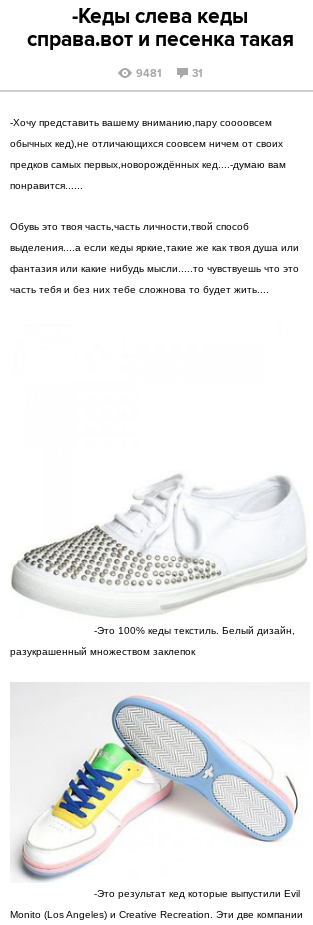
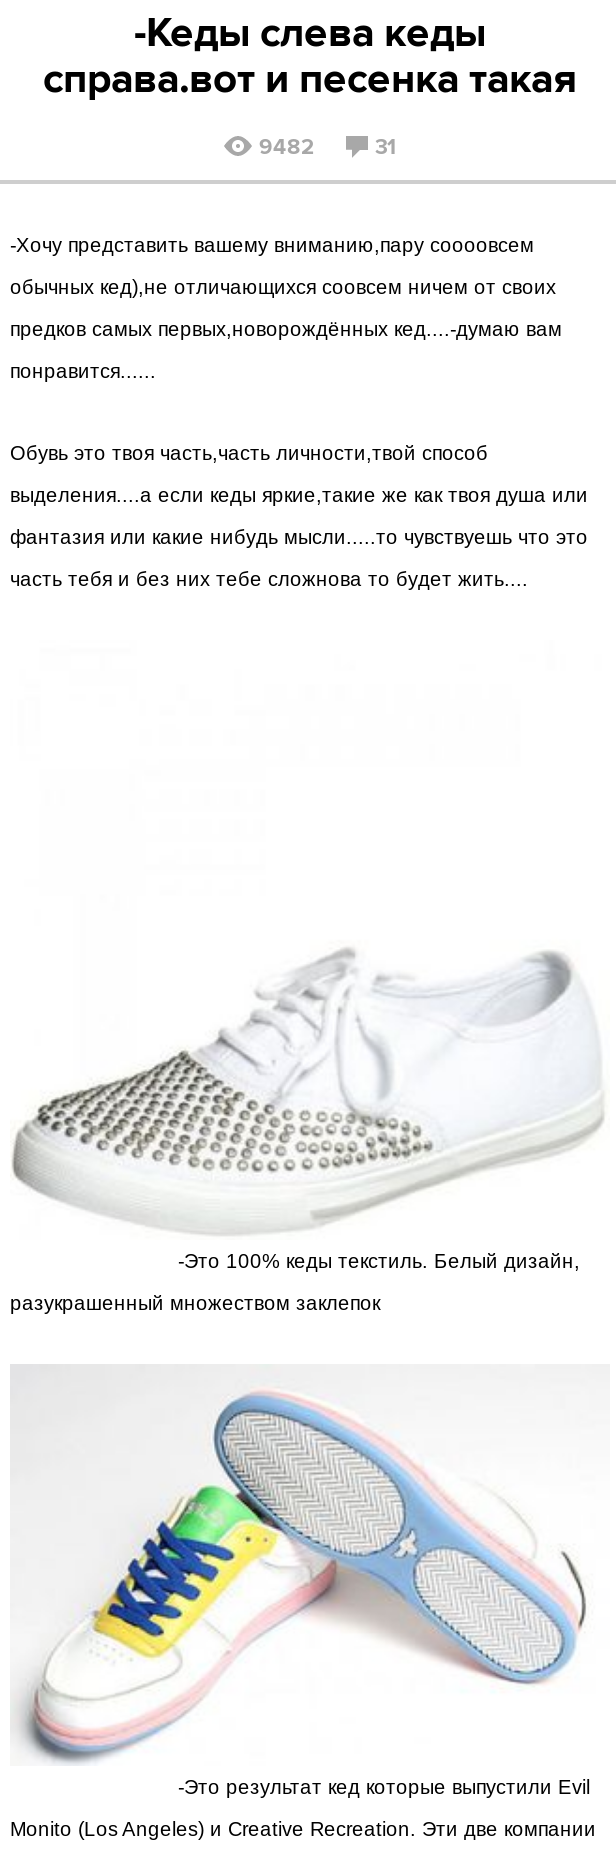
- 9481
+ 9482
